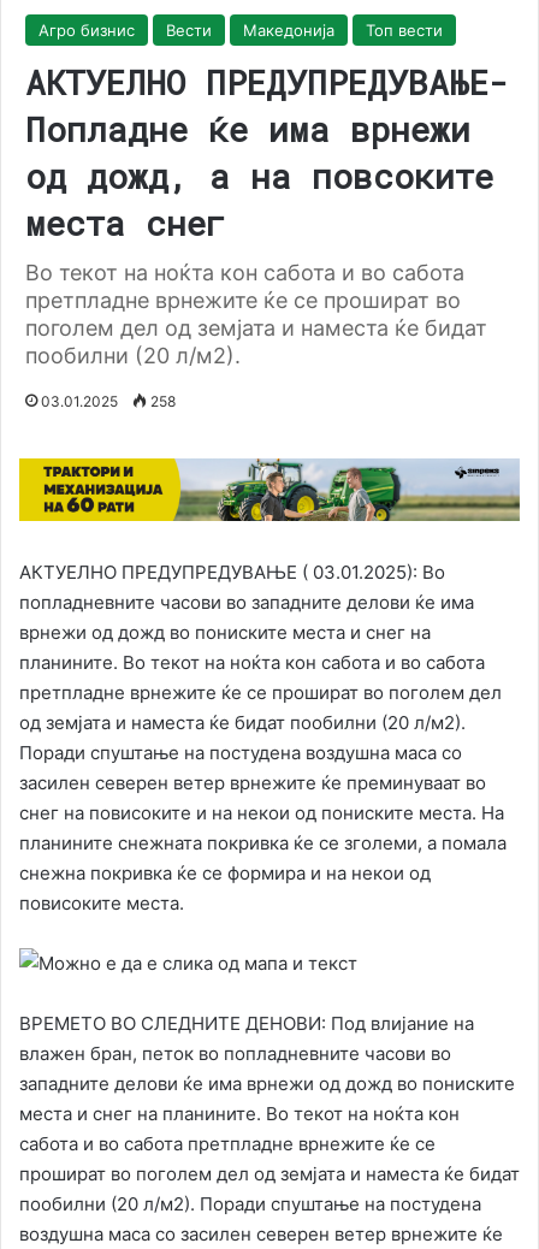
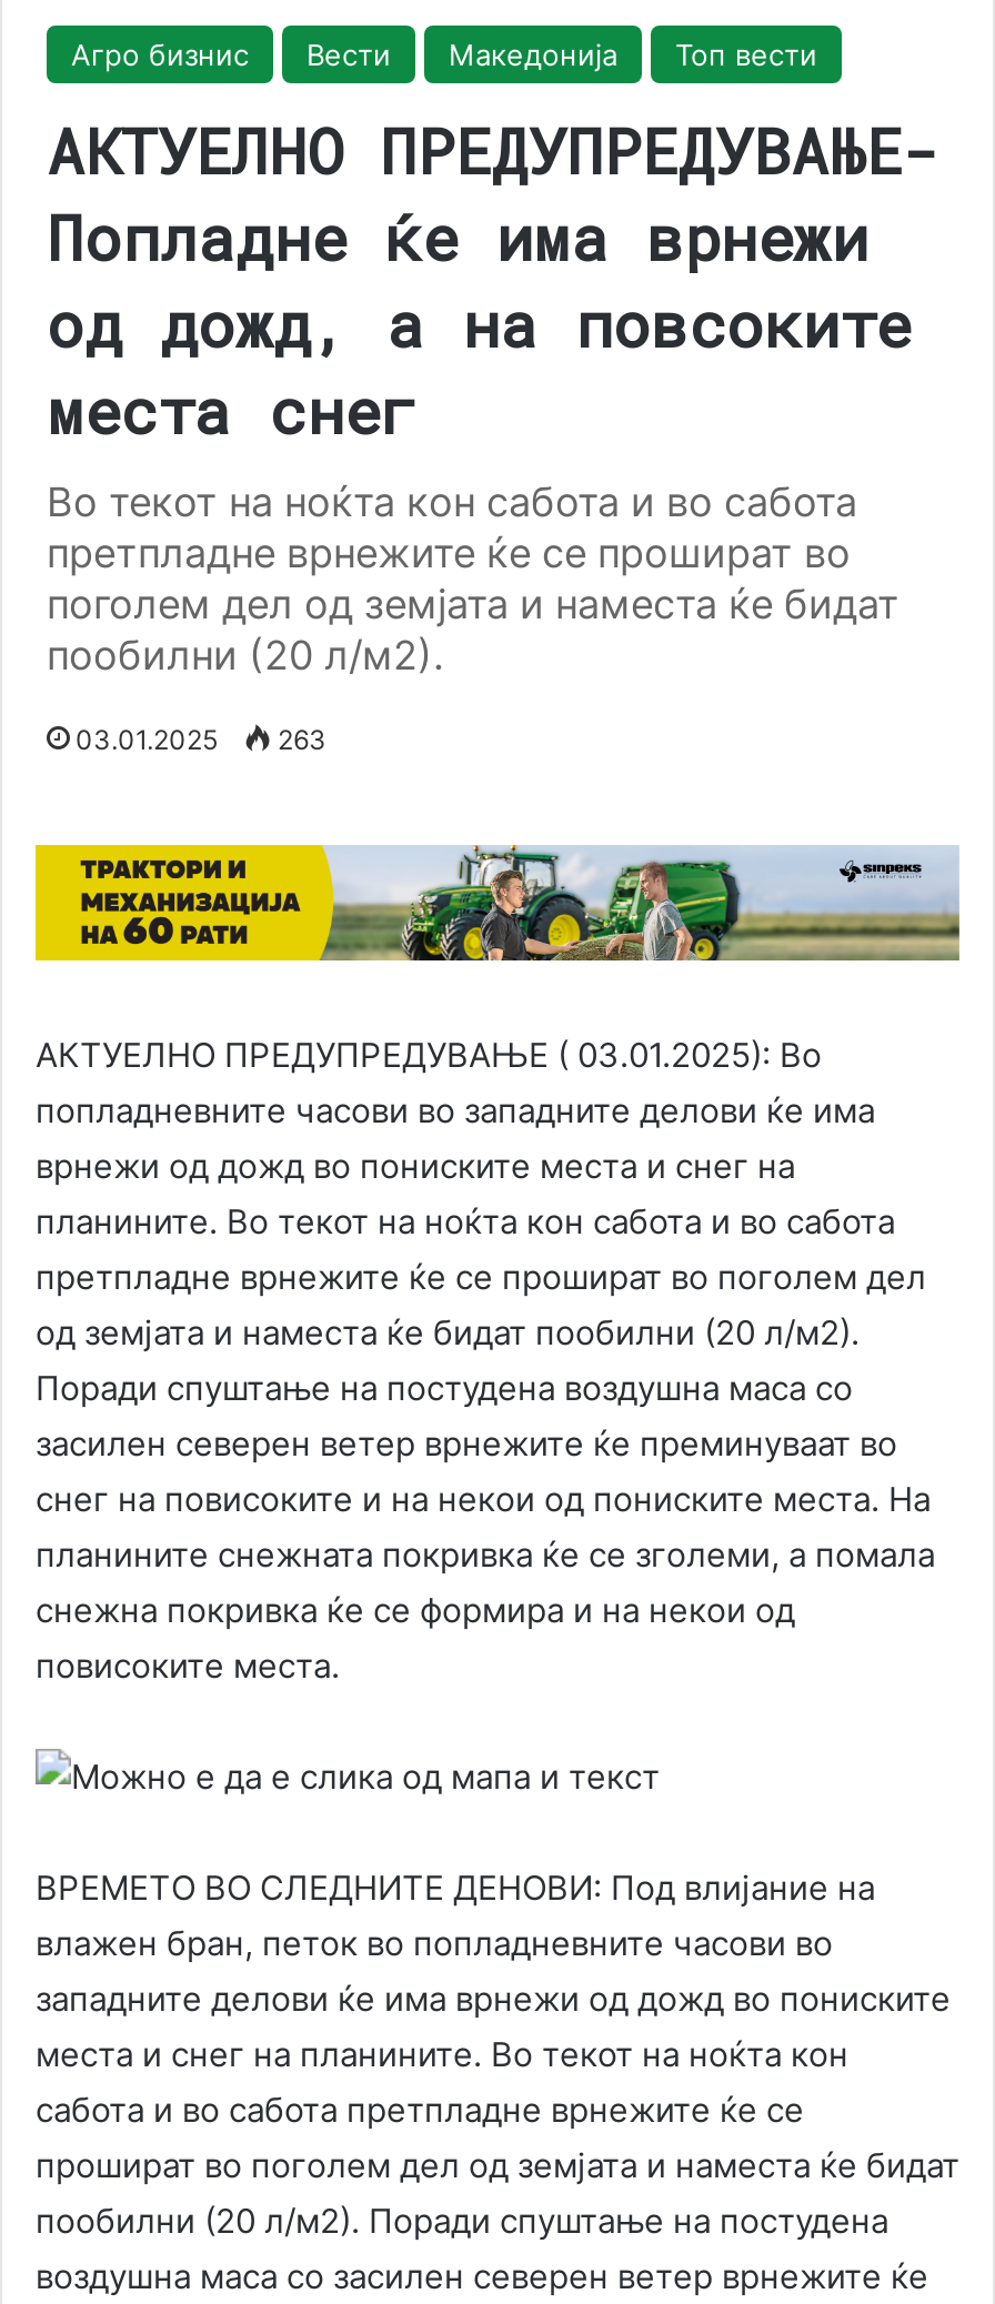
- 03.01.2025 258
+ 03.01.2025 263
